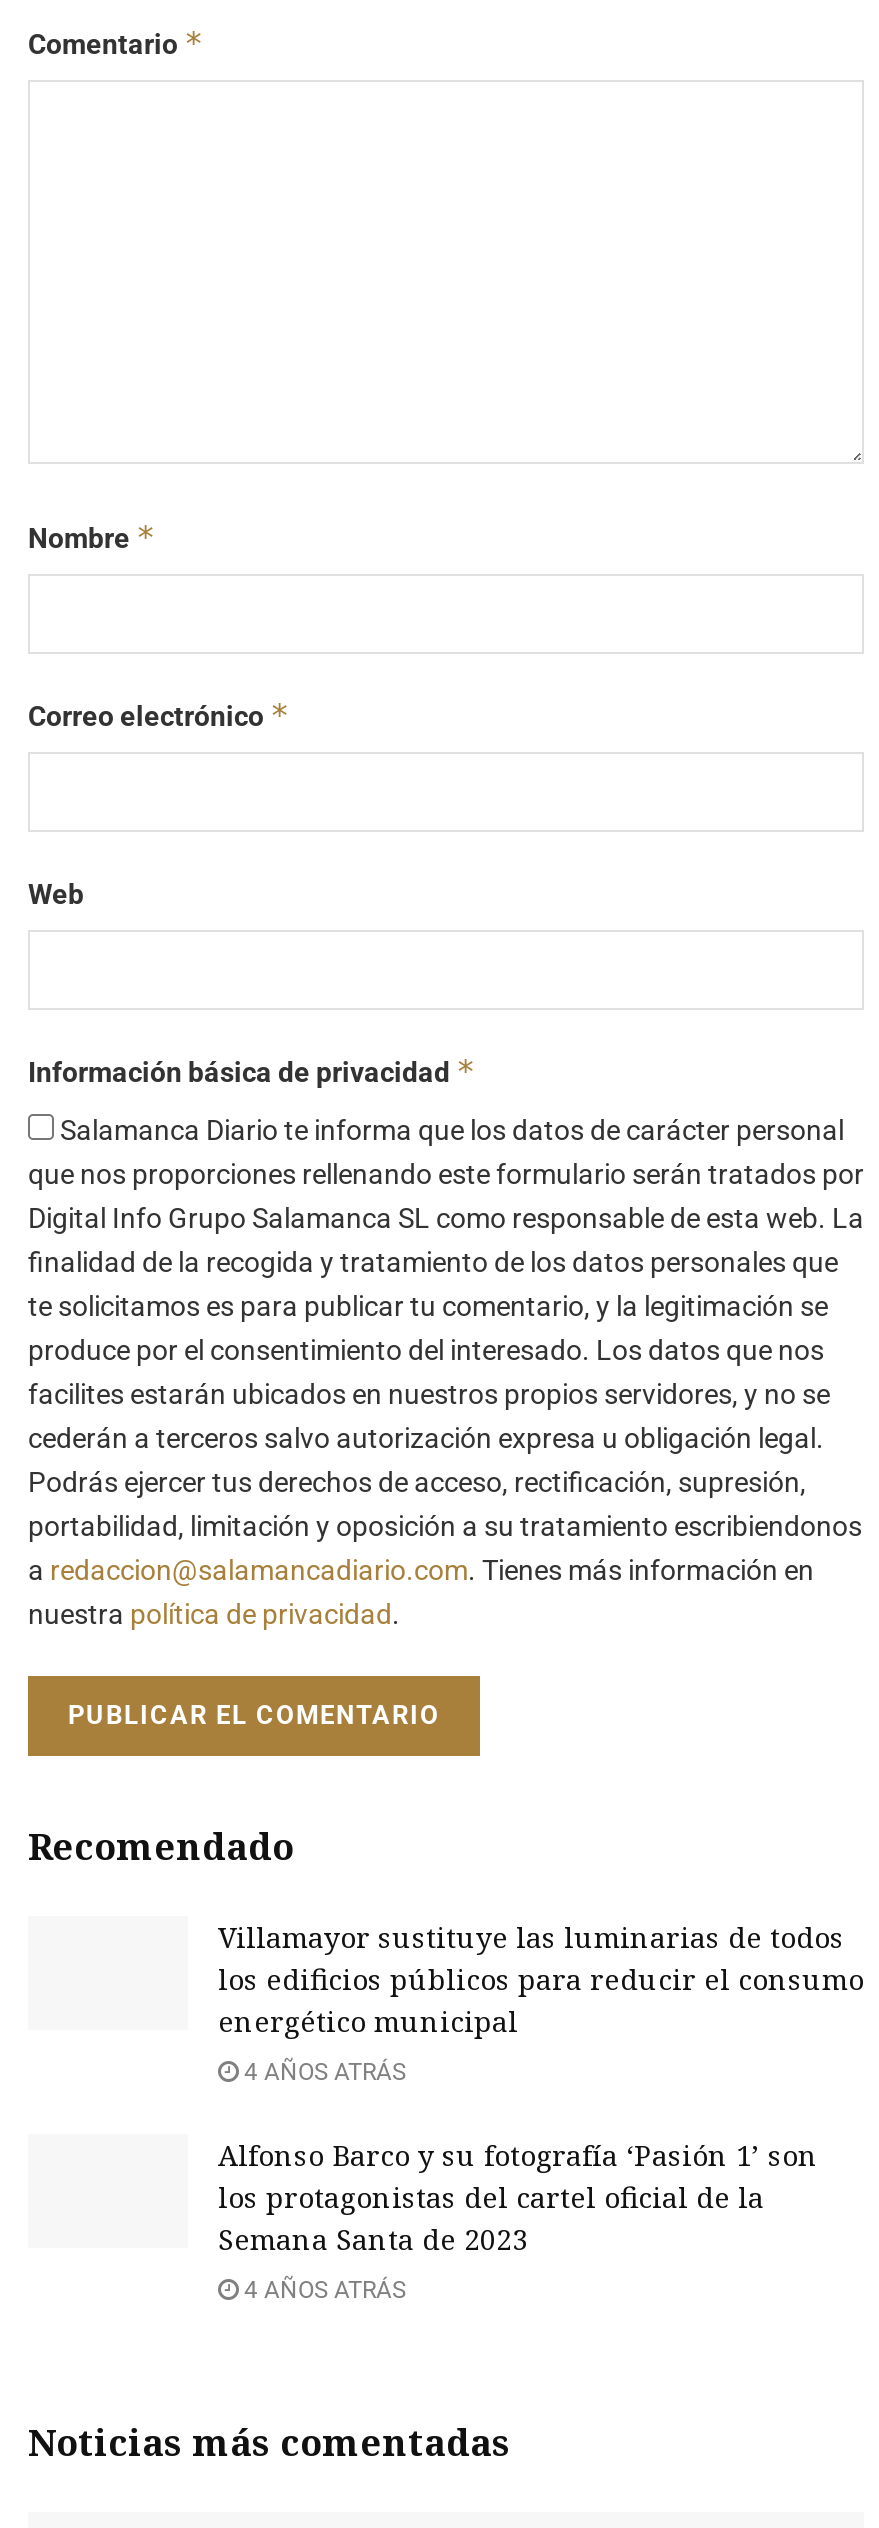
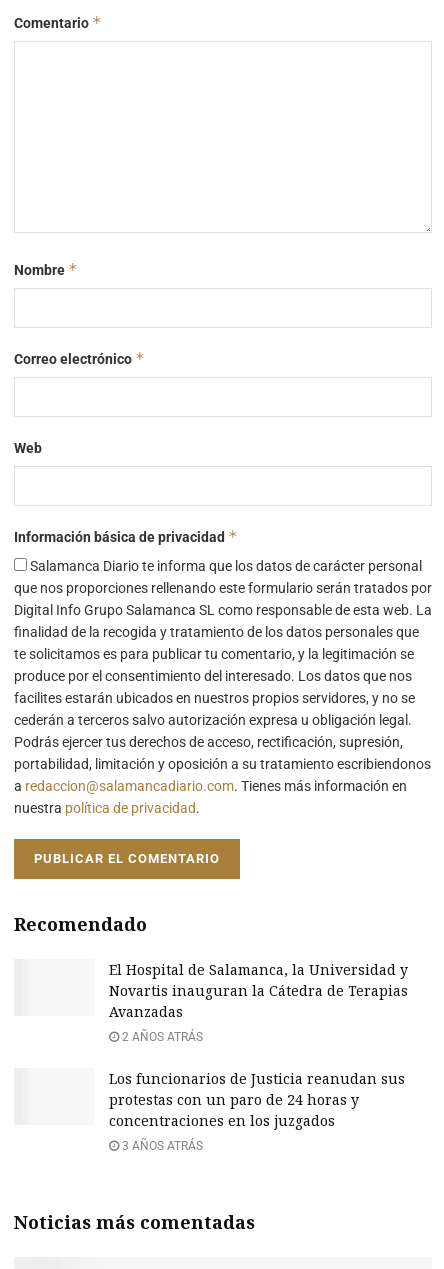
- Villamayor sustituye las luminarias de todos
- los edificios públicos para reducir el consumo
- energético municipal
+ El Hospital de Salamanca, la Universidad y
+ Novartis inauguran la Cátedra de Terapias
+ Avanzadas

- 4 AÑOS ATRÁS
+ 2 AÑOS ATRÁS

- Alfonso Barco y su fotografía ‘Pasión 1’ son
- los protagonistas del cartel oficial de la
- Semana Santa de 2023
+ Los funcionarios de Justicia reanudan sus
+ protestas con un paro de 24 horas y
+ concentraciones en los juzgados

- 4 AÑOS ATRÁS
+ 3 AÑOS ATRÁS
